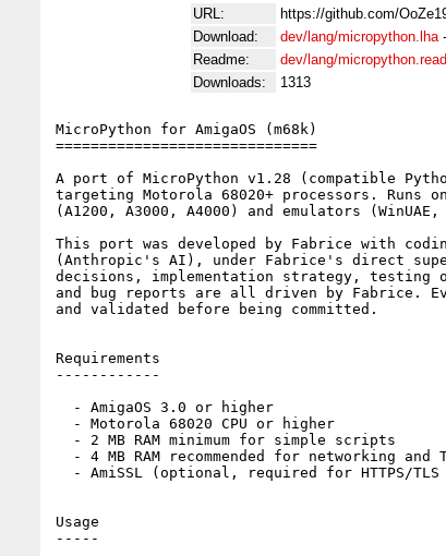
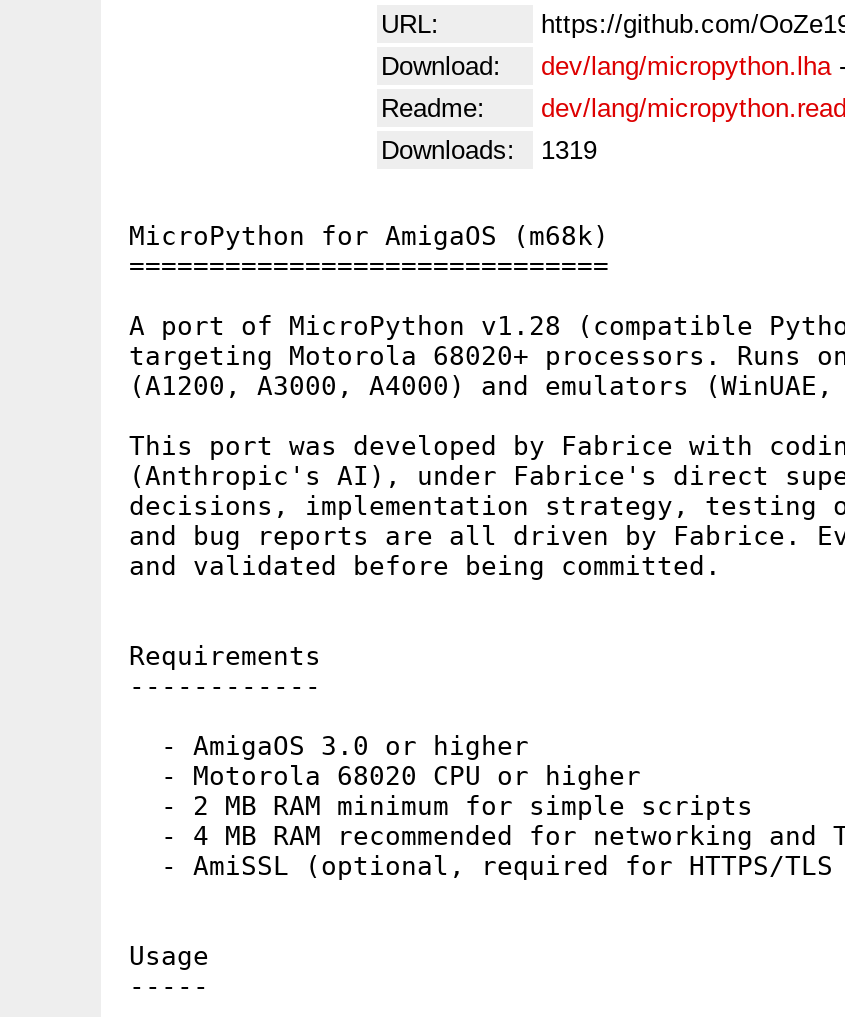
- Downloads: 1313
+ Downloads: 1319
